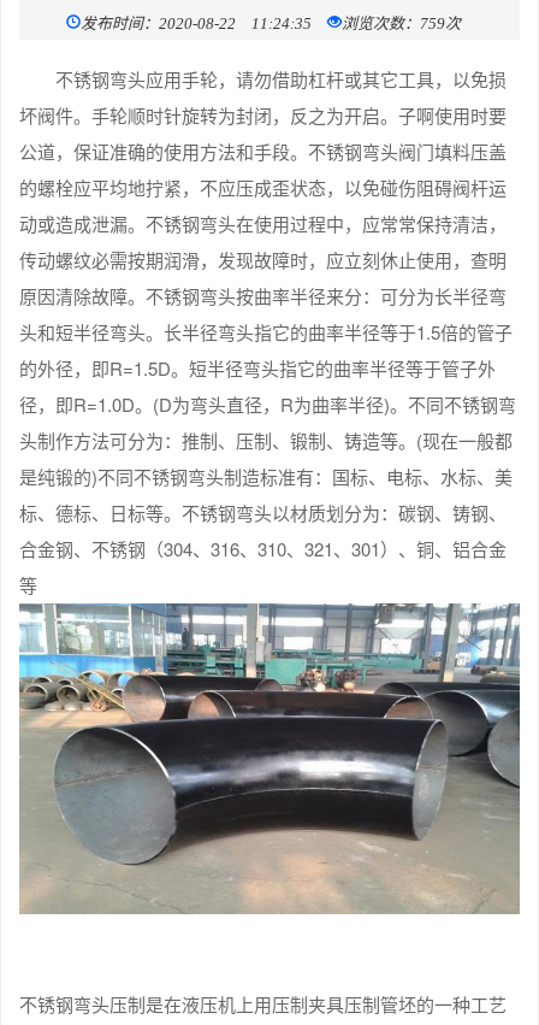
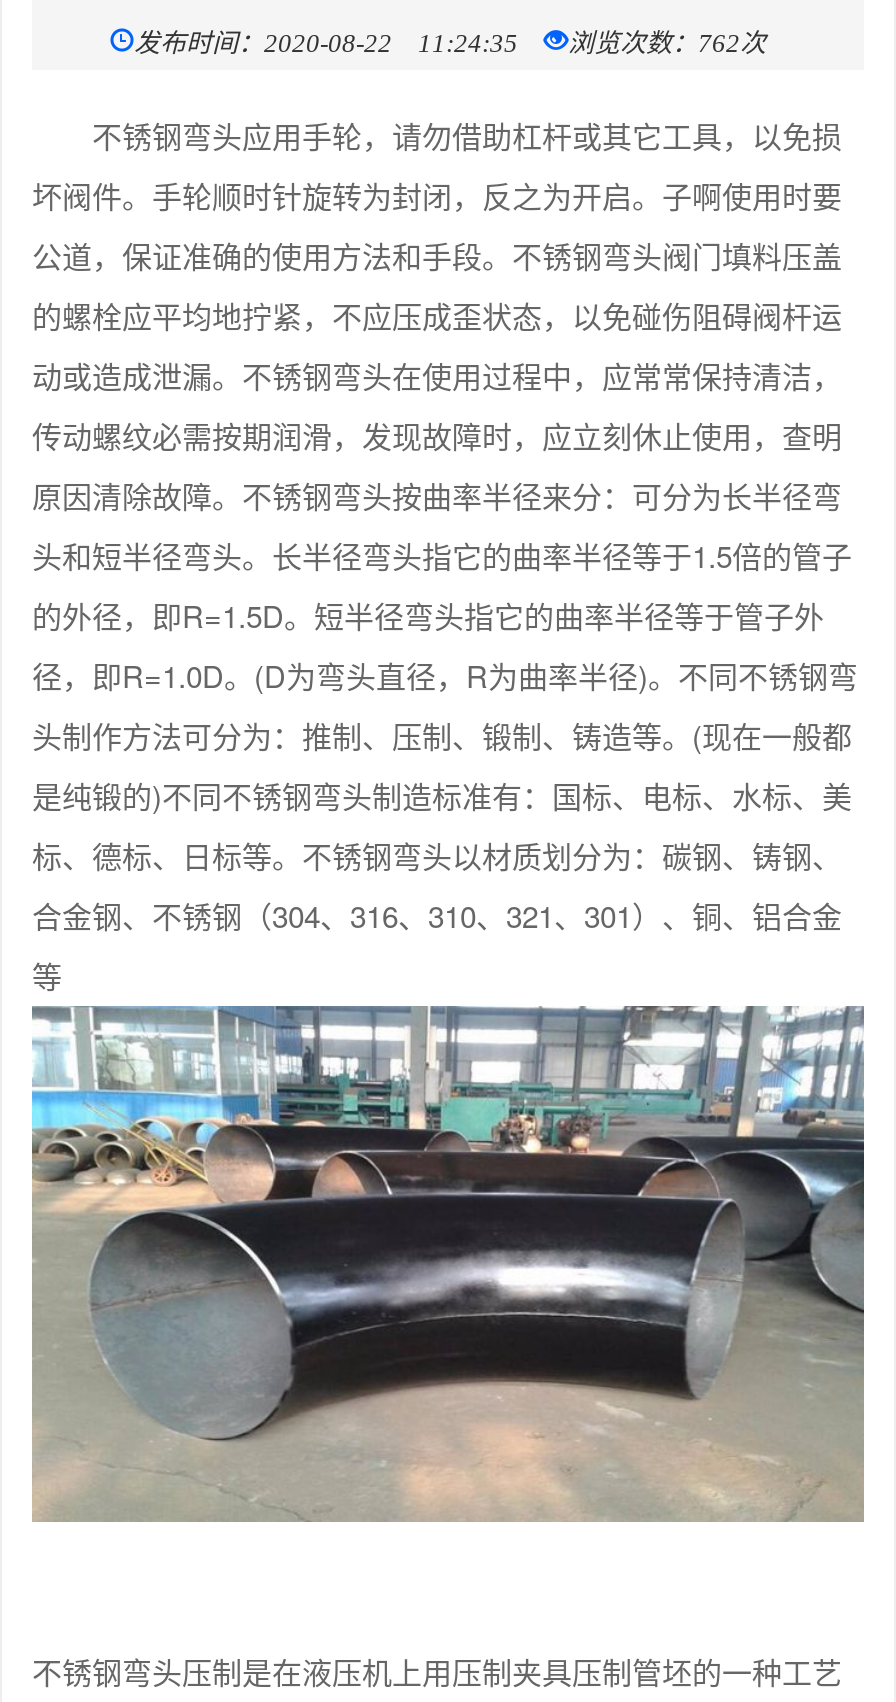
- 发布时间：2020-08-22 11:24:35 浏览次数：759次
+ 发布时间：2020-08-22 11:24:35 浏览次数：762次
